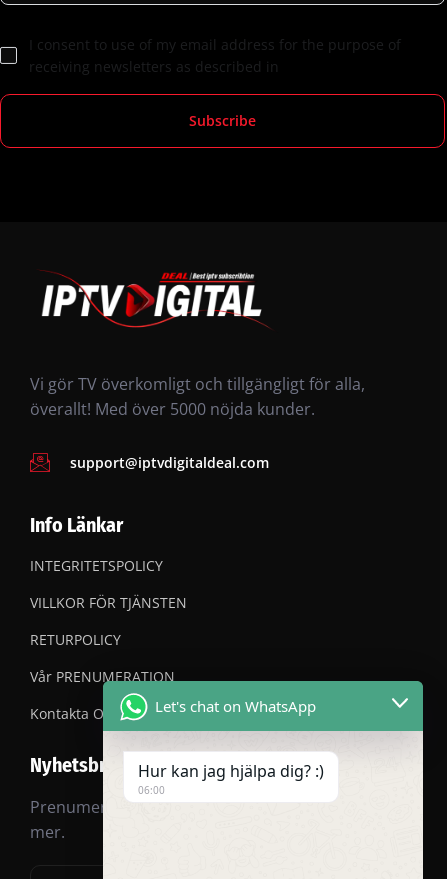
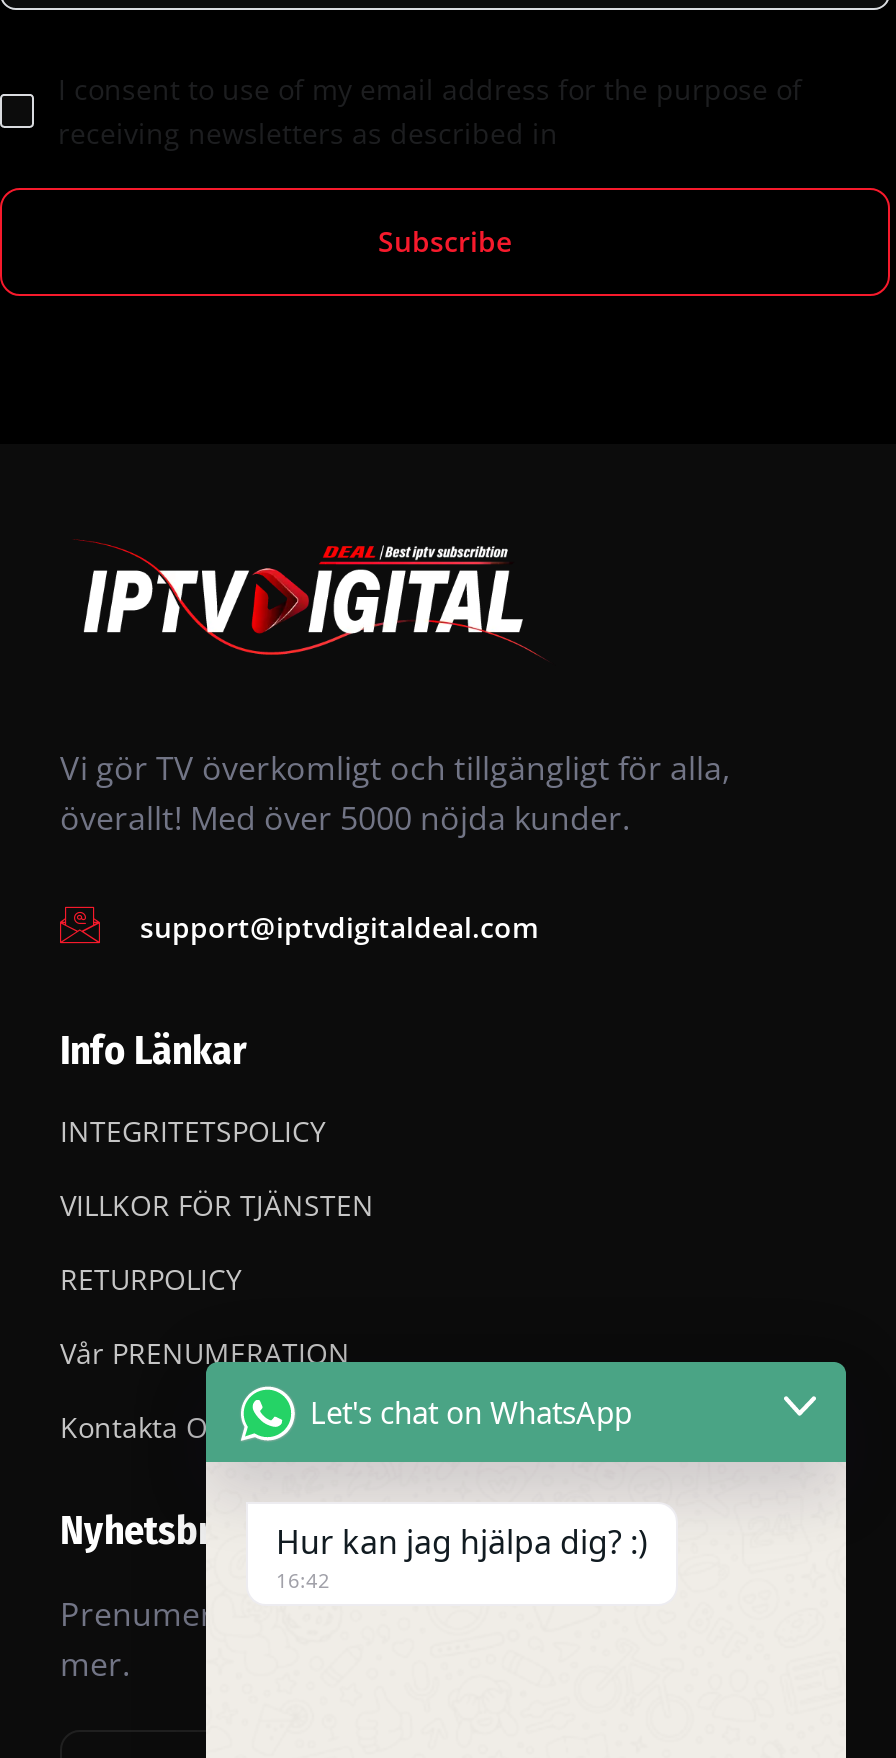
- 06:00
+ 16:42
